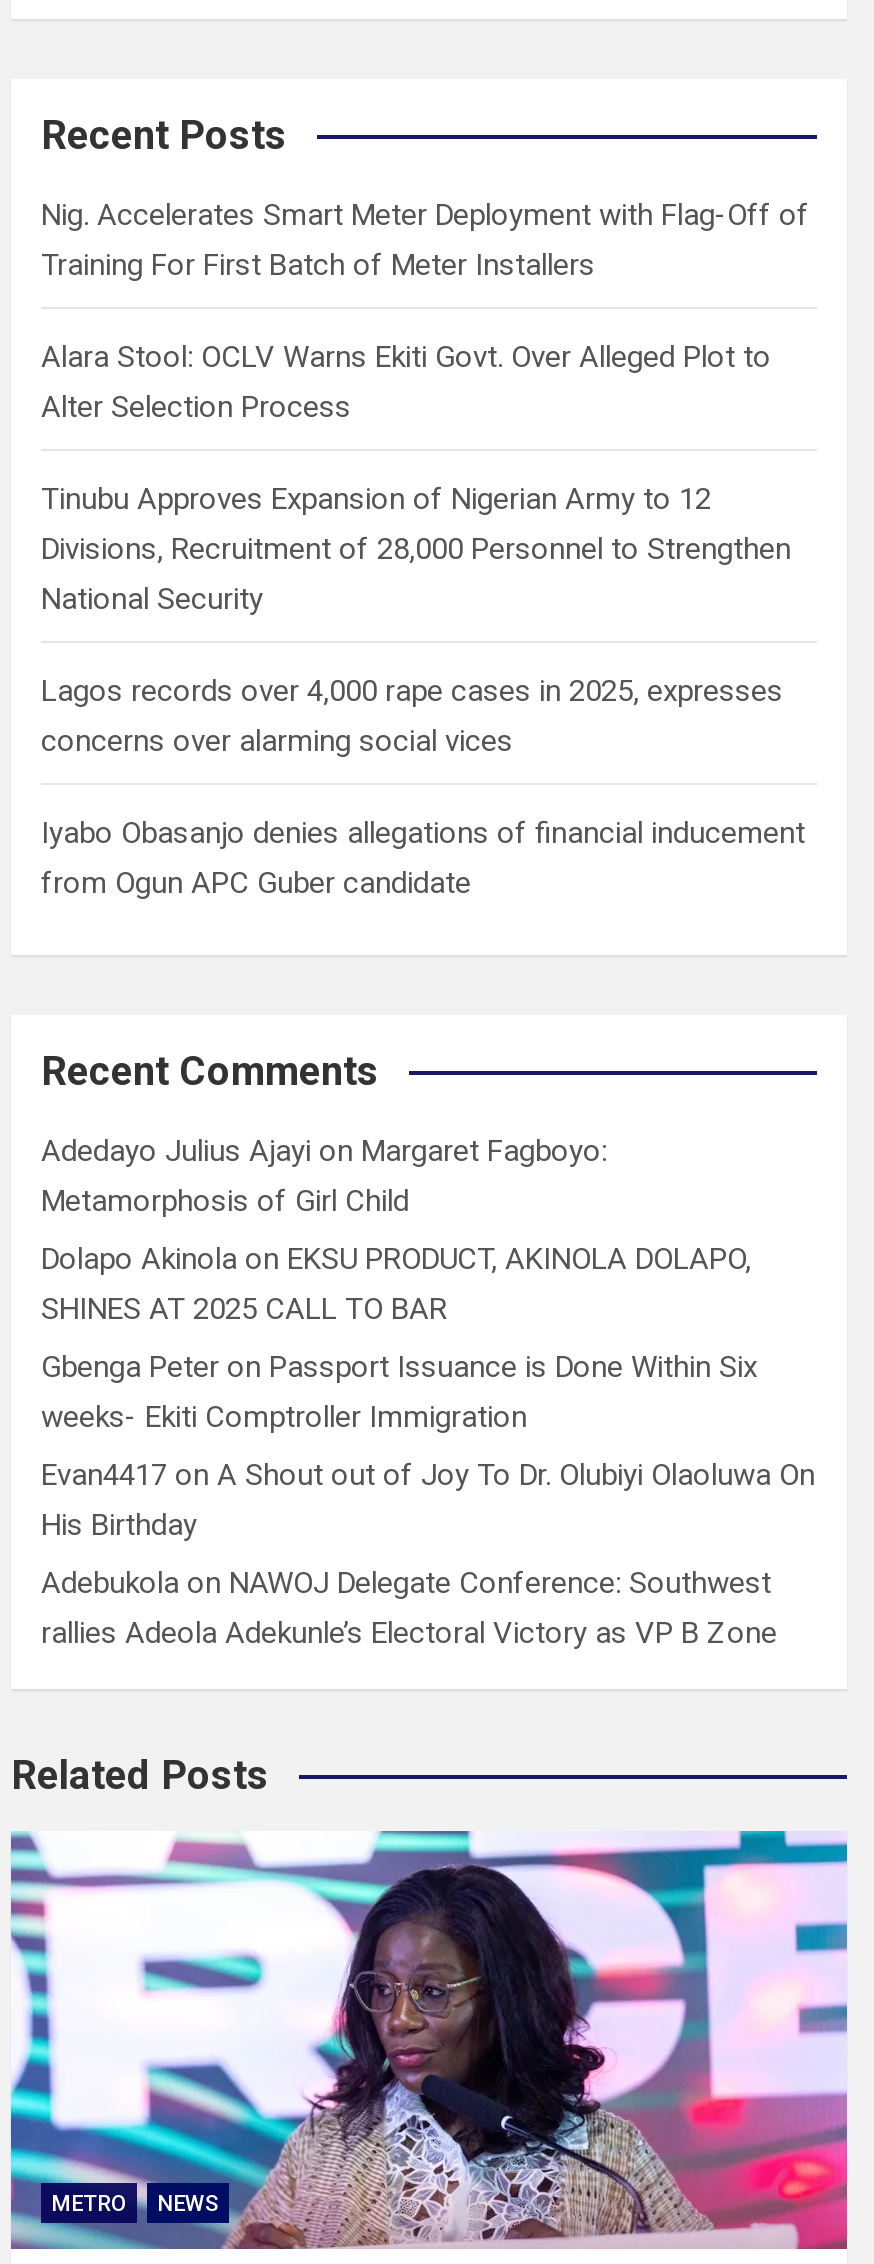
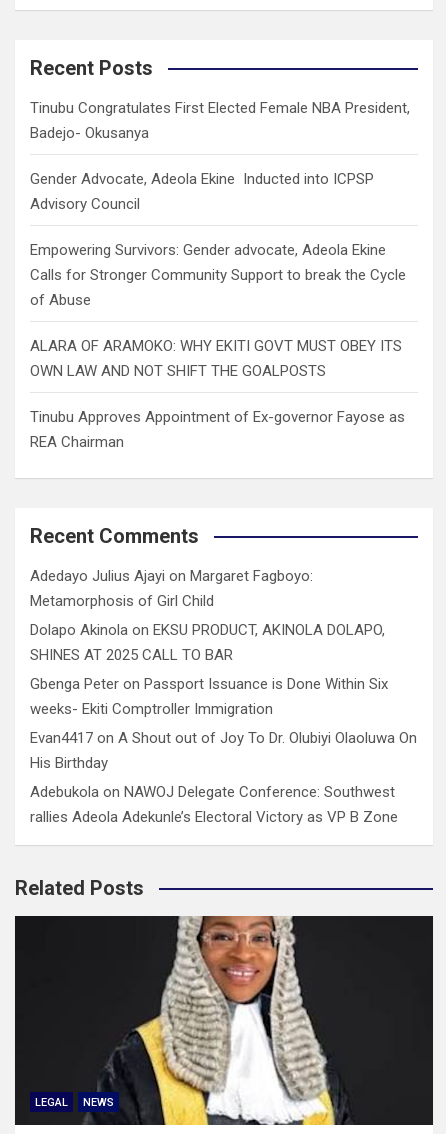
- Nig. Accelerates Smart Meter Deployment with Flag-Off of
- Training For First Batch of Meter Installers
+ Tinubu Congratulates First Elected Female NBA President,
+ Badejo- Okusanya

- Alara Stool: OCLV Warns Ekiti Govt. Over Alleged Plot to
- Alter Selection Process
+ Gender Advocate, Adeola Ekine Inducted into ICPSP
+ Advisory Council

- Tinubu Approves Expansion of Nigerian Army to 12
- Divisions, Recruitment of 28,000 Personnel to Strengthen
- National Security
+ Empowering Survivors: Gender advocate, Adeola Ekine
+ Calls for Stronger Community Support to break the Cycle
+ of Abuse

- Lagos records over 4,000 rape cases in 2025, expresses
- concerns over alarming social vices
+ ALARA OF ARAMOKO: WHY EKITI GOVT MUST OBEY ITS
+ OWN LAW AND NOT SHIFT THE GOALPOSTS

- Iyabo Obasanjo denies allegations of financial inducement
- from Ogun APC Guber candidate
+ Tinubu Approves Appointment of Ex-governor Fayose as
+ REA Chairman

- [image]
- METRO
+ [image]
+ LEGAL
